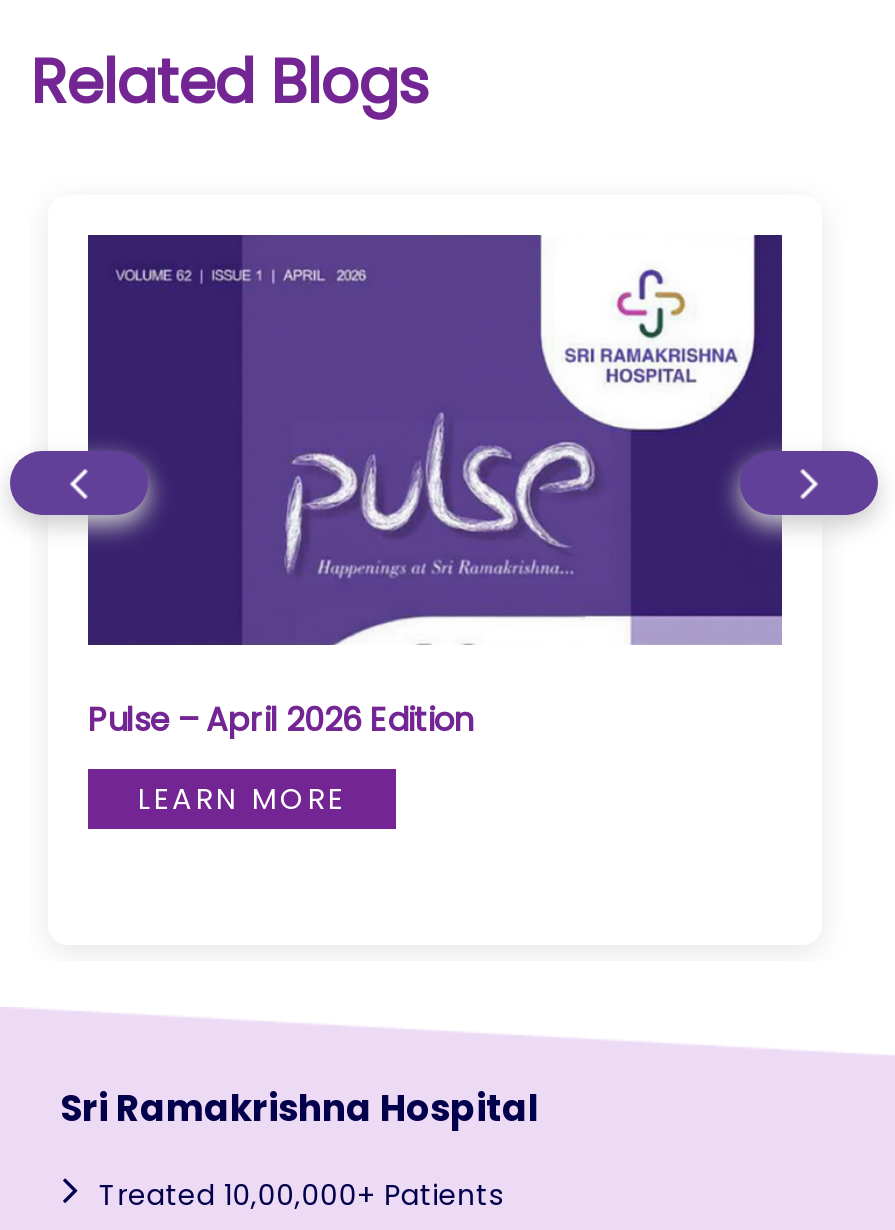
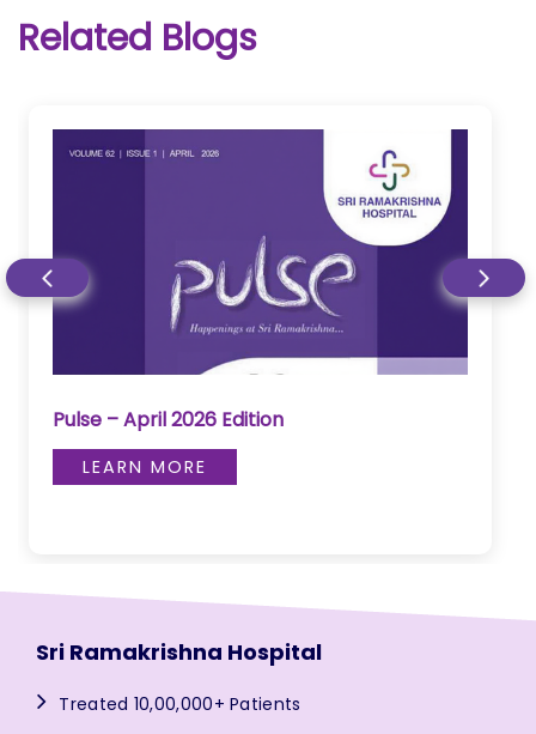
- Pulse – March 2026 Edition
+ Pulse – April 2026 Edition
